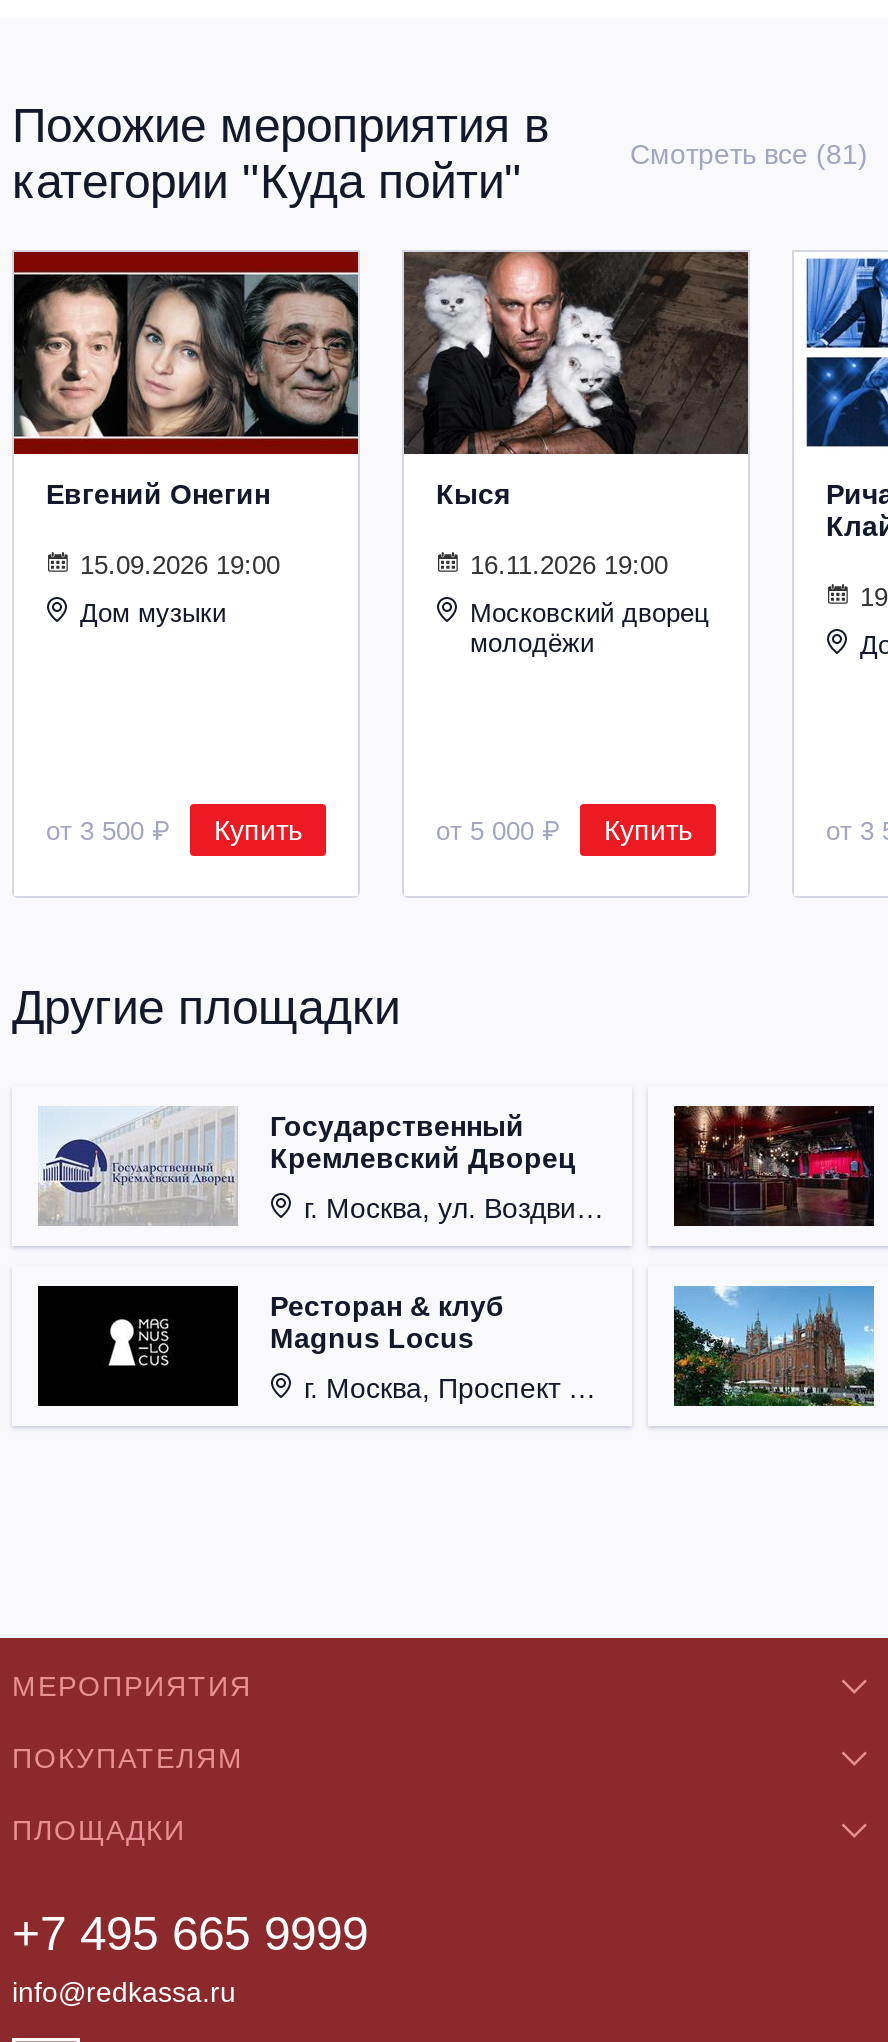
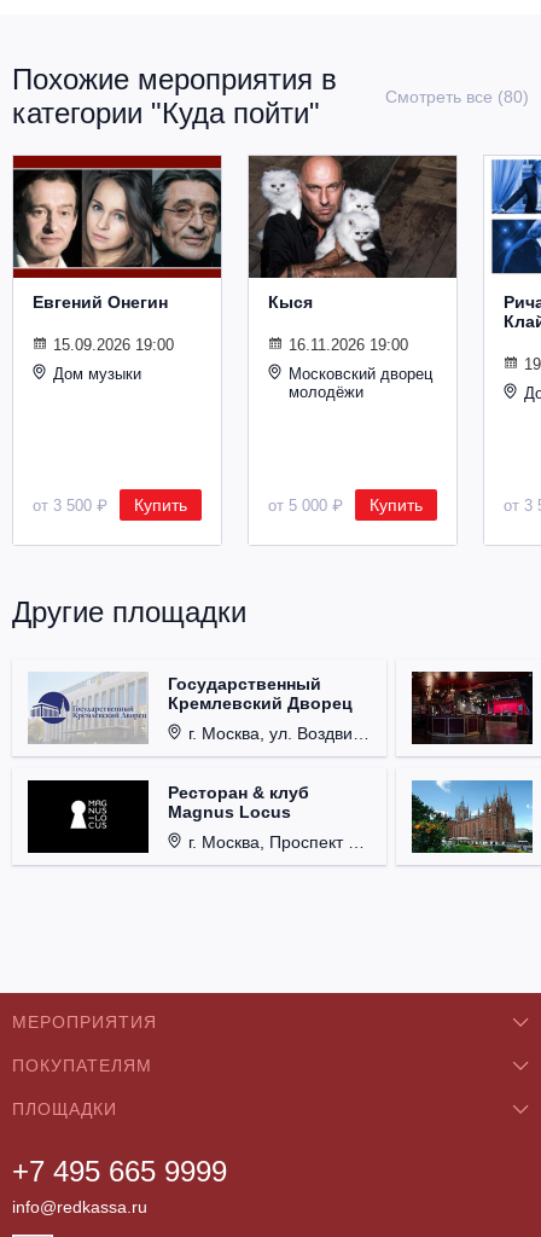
- Смотреть все (81)
+ Смотреть все (80)
